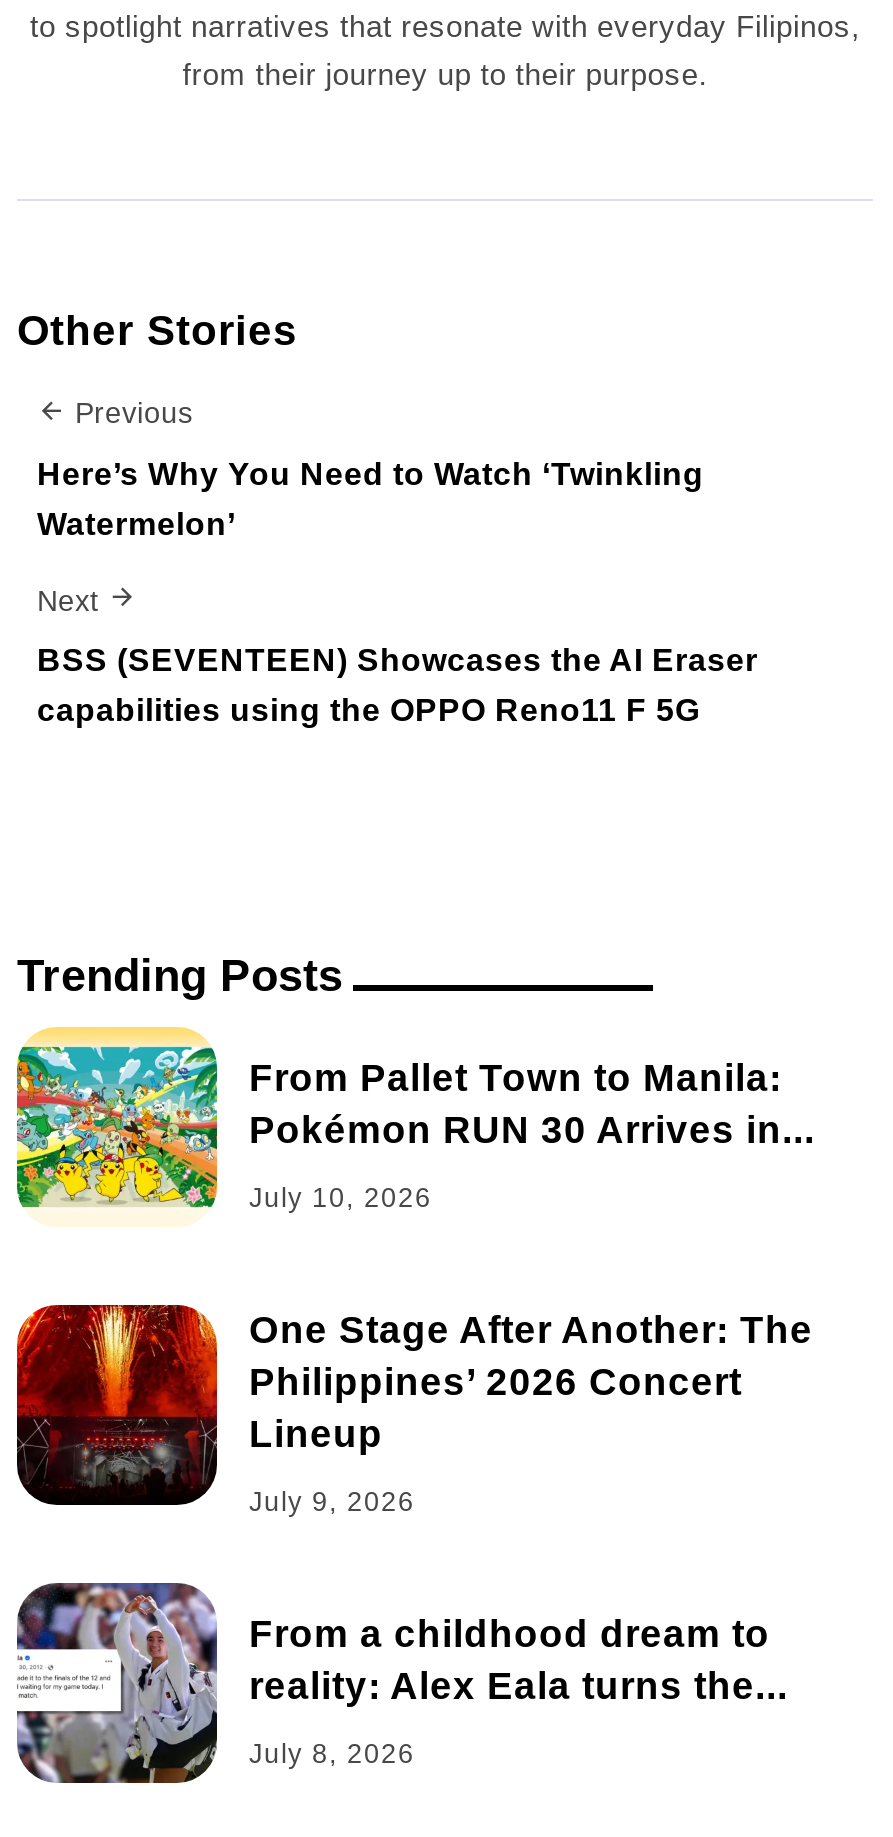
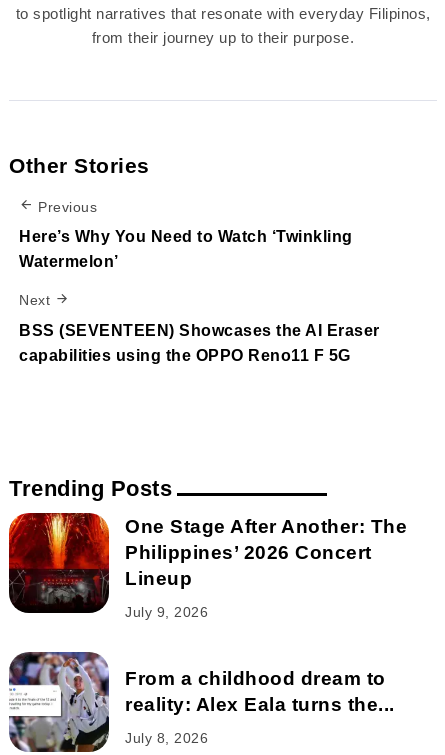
- [image]
- From Pallet Town to Manila:
- Pokémon RUN 30 Arrives in...
- July 10, 2026
